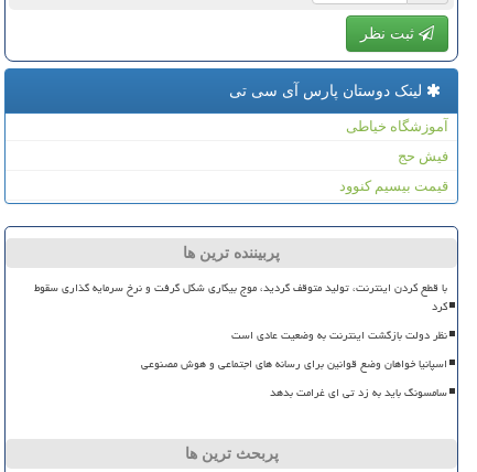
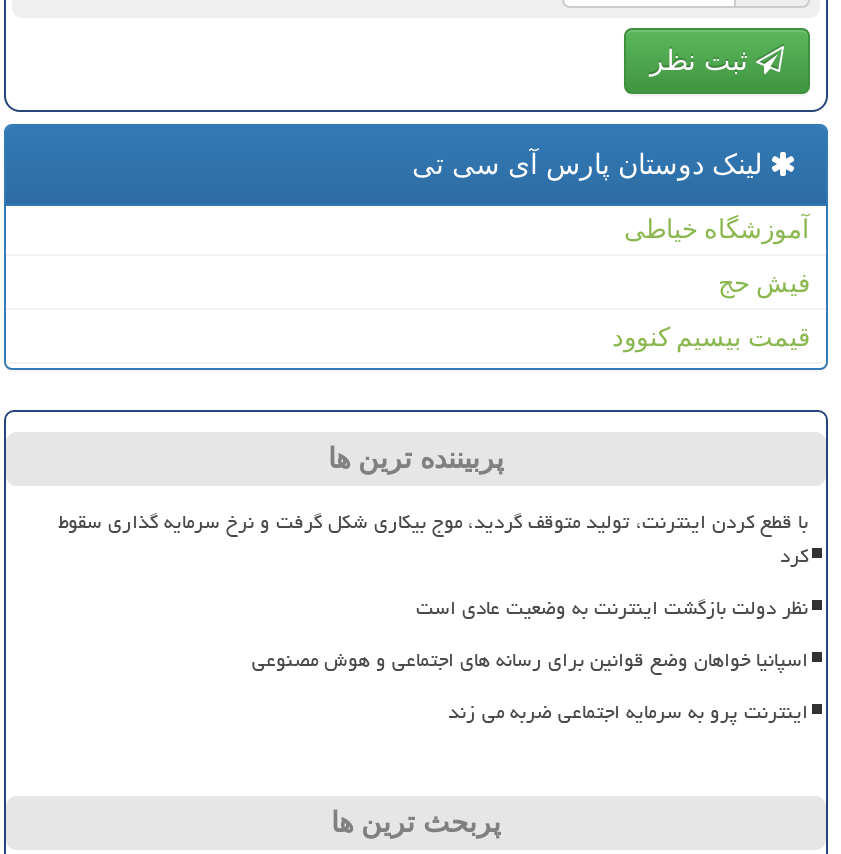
- سامسونگ باید به زد تی ای غرامت بدهد
+ اینترنت پرو به سرمایه اجتماعی ضربه می زند
